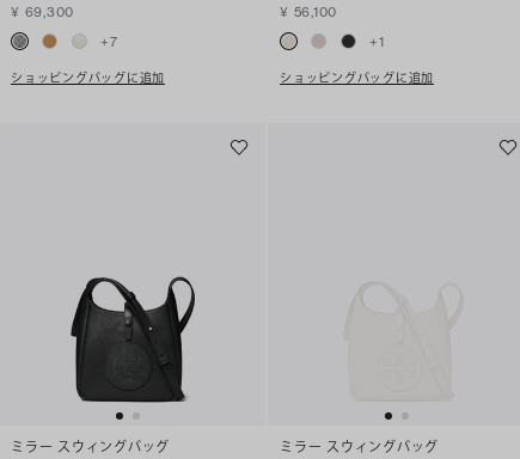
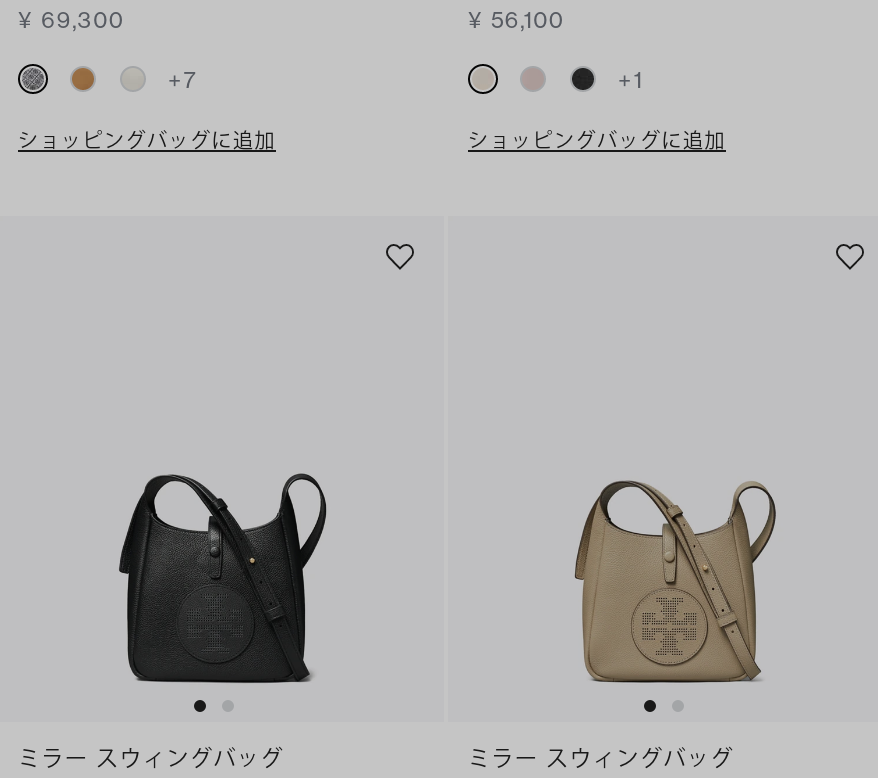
+ [image]
